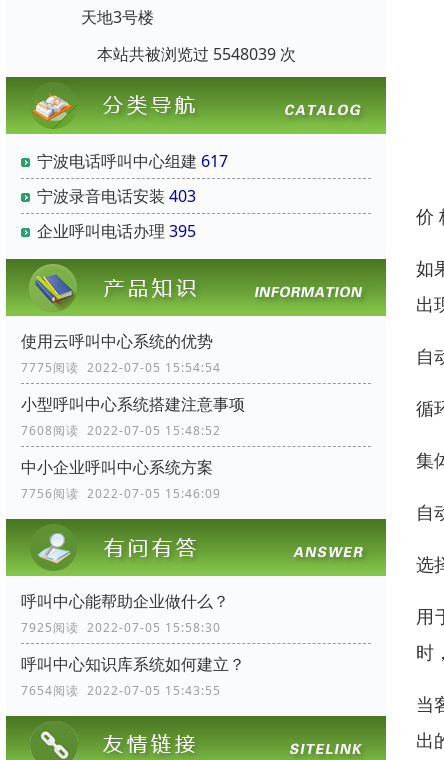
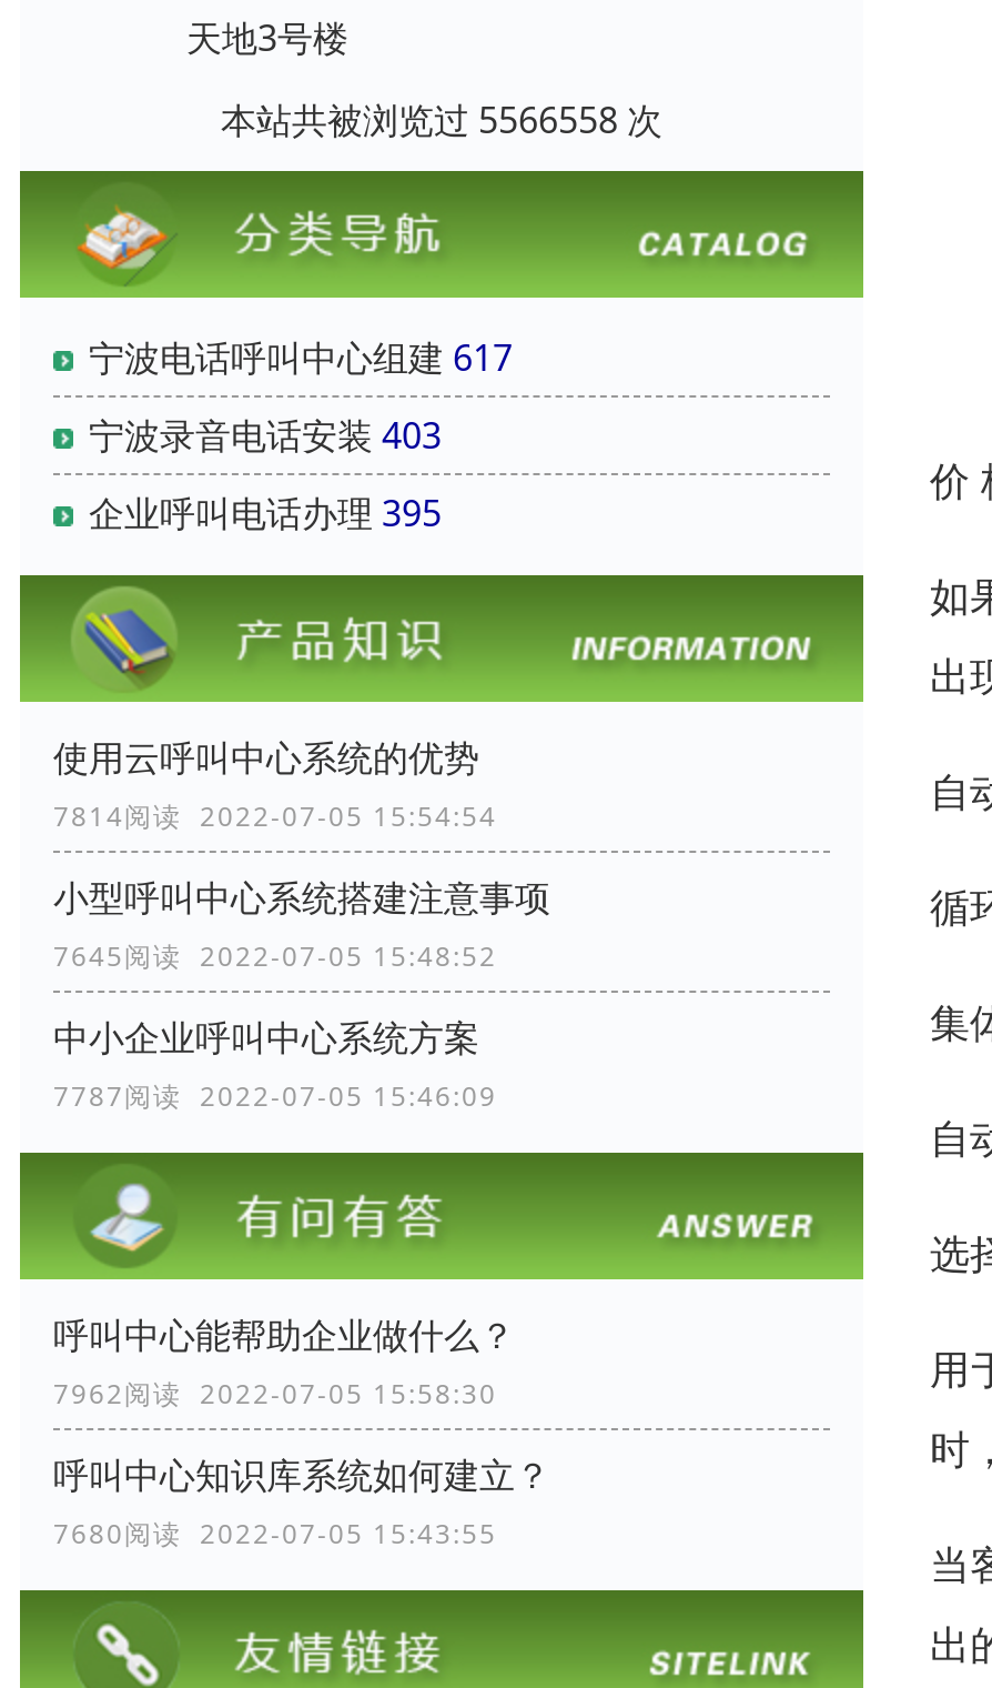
- 本站共被浏览过 5548039 次
+ 本站共被浏览过 5566558 次

- 7775阅读 2022-07-05 15:54:54
+ 7814阅读 2022-07-05 15:54:54

- 7608阅读 2022-07-05 15:48:52
+ 7645阅读 2022-07-05 15:48:52

- 7756阅读 2022-07-05 15:46:09
+ 7787阅读 2022-07-05 15:46:09

- 7925阅读 2022-07-05 15:58:30
+ 7962阅读 2022-07-05 15:58:30

- 7654阅读 2022-07-05 15:43:55
+ 7680阅读 2022-07-05 15:43:55
